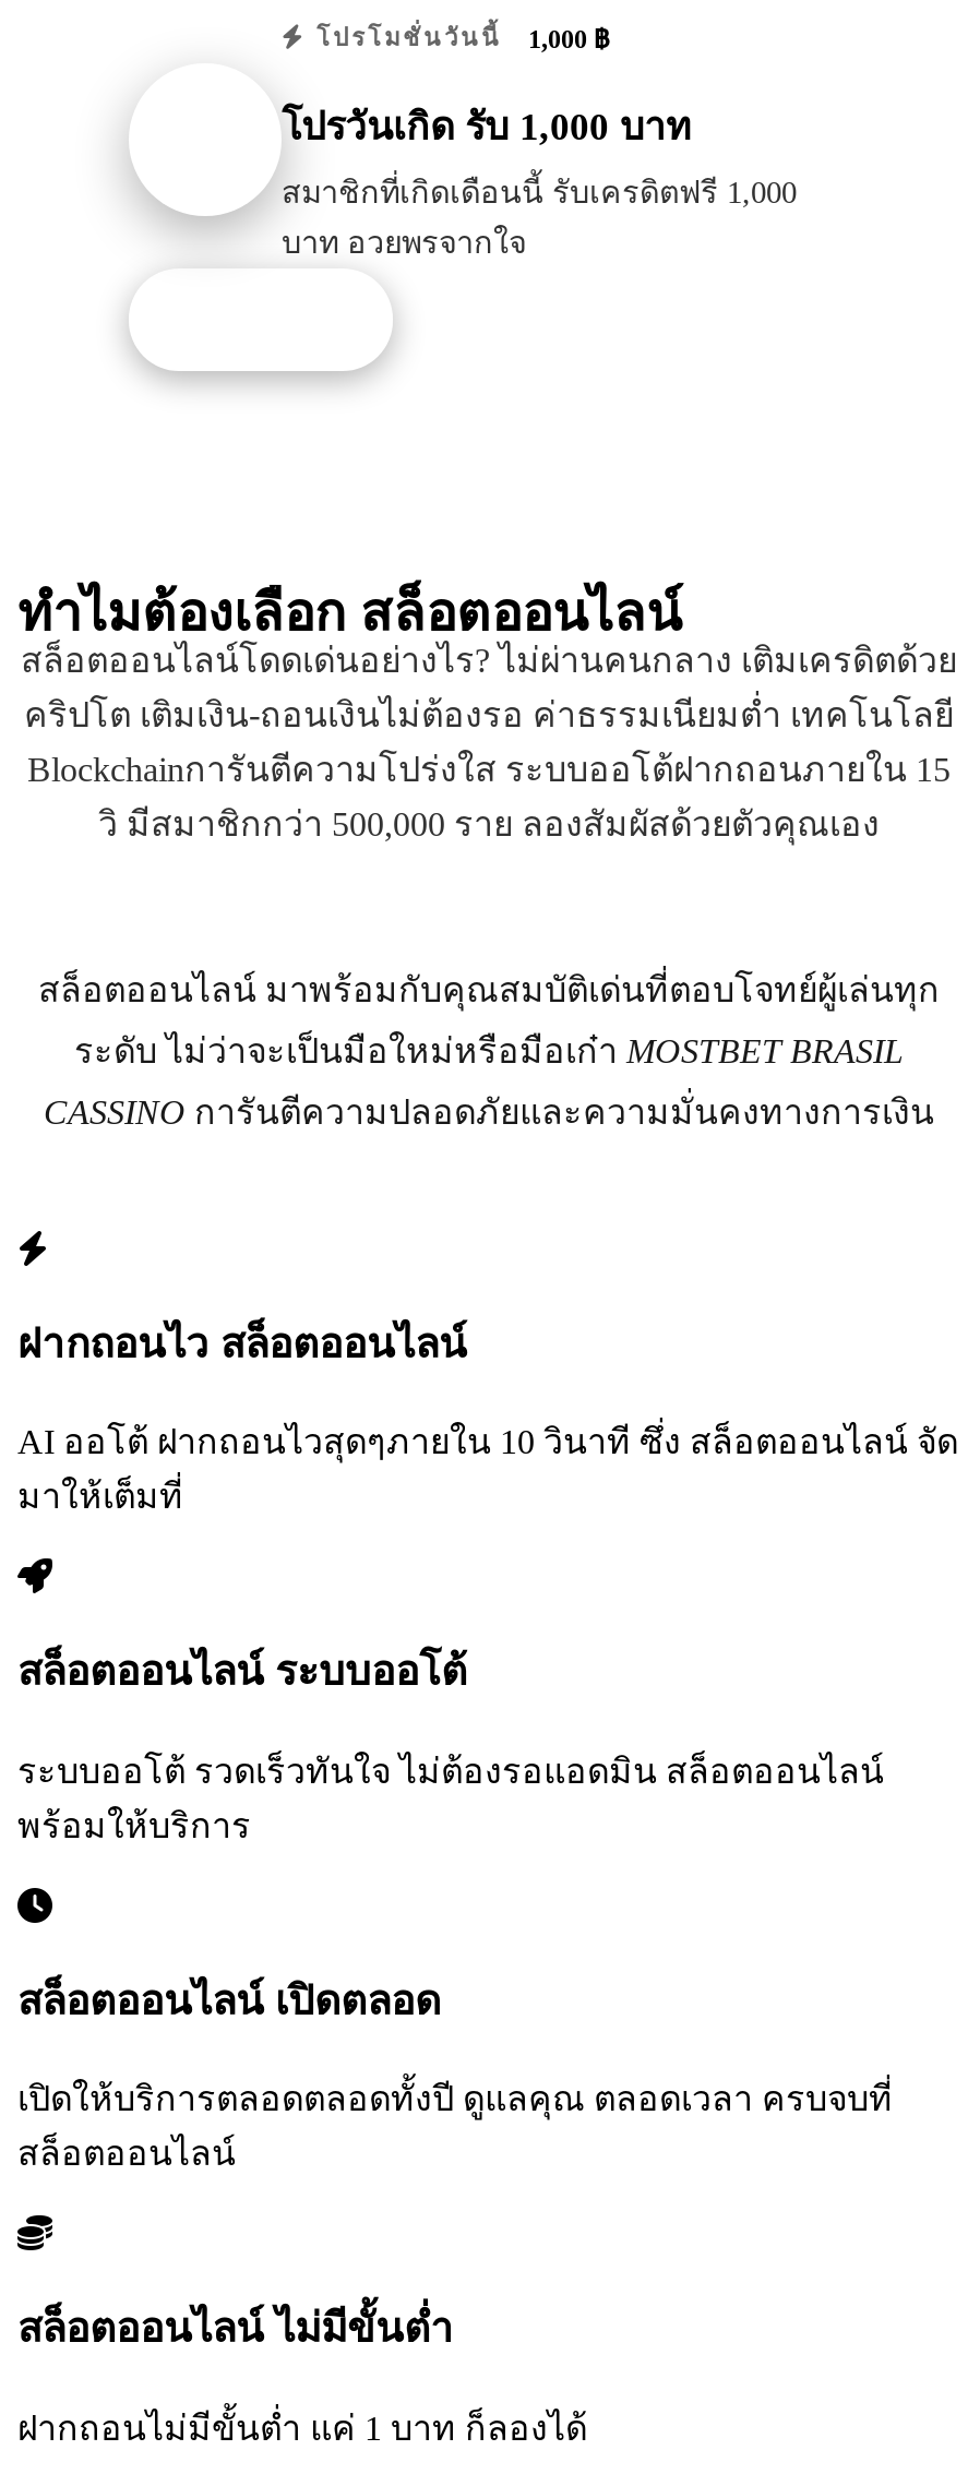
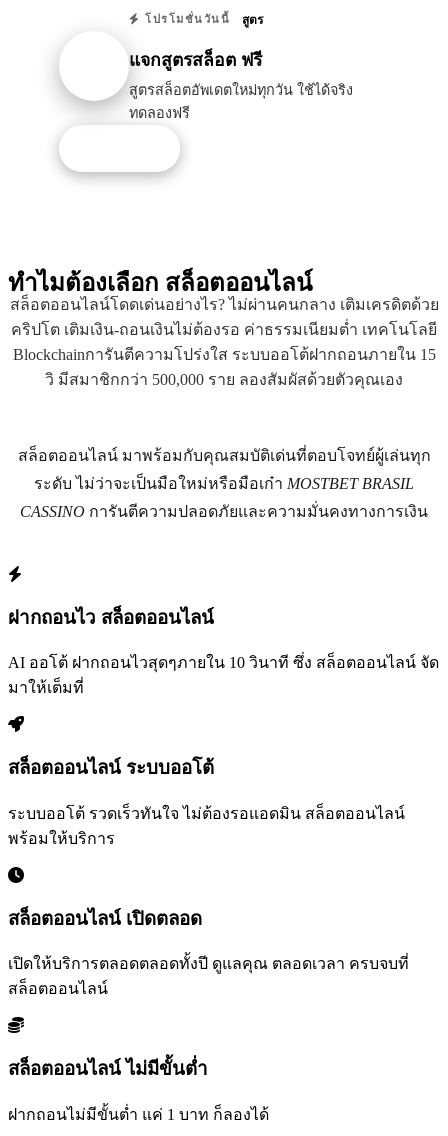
- 1,000 ฿
+ สูตร

- โปรวันเกิด รับ 1,000 บาท
+ แจกสูตรสล็อต ฟรี

- สมาชิกที่เกิดเดือนนี้ รับเครดิตฟรี 1,000
- บาท อวยพรจากใจ
+ สูตรสล็อตอัพเดตใหม่ทุกวัน ใช้ได้จริง
+ ทดลองฟรี
